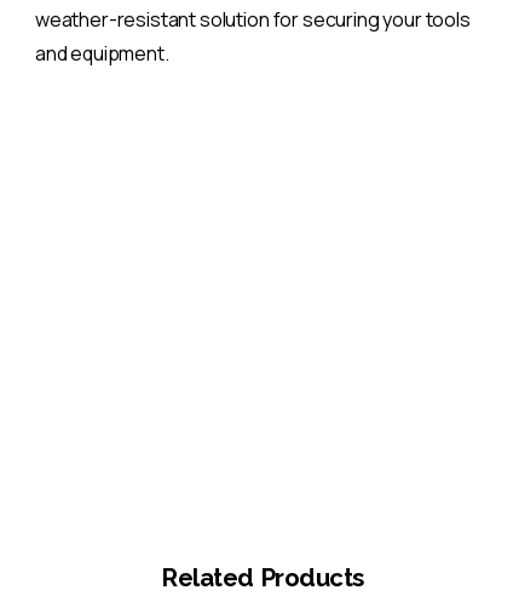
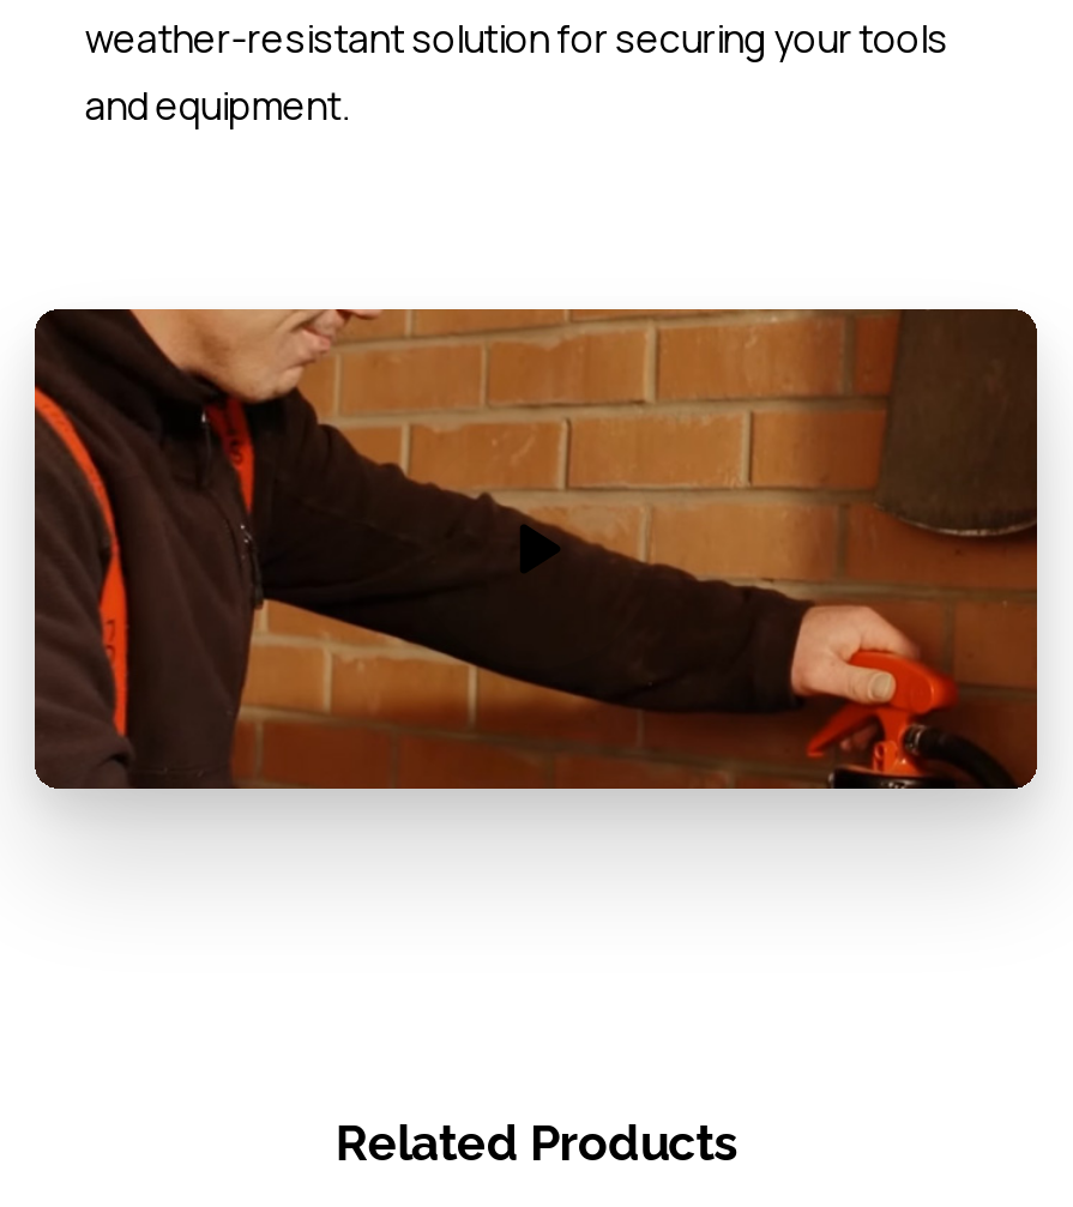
+ [image]
